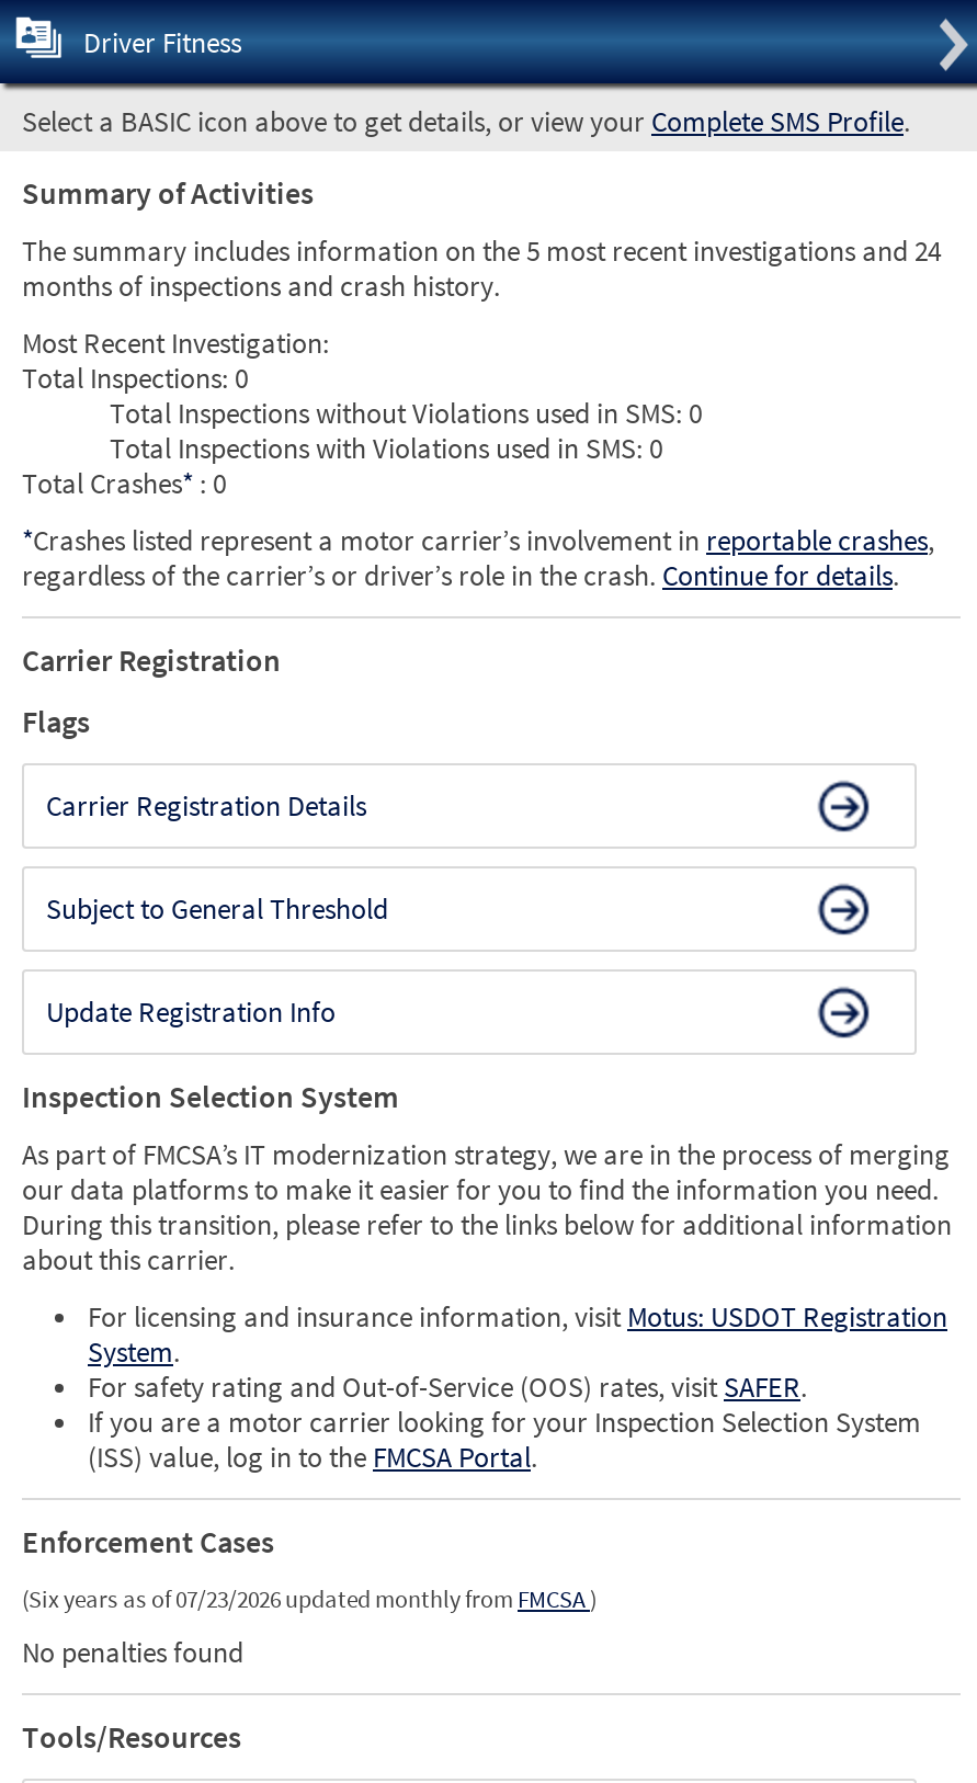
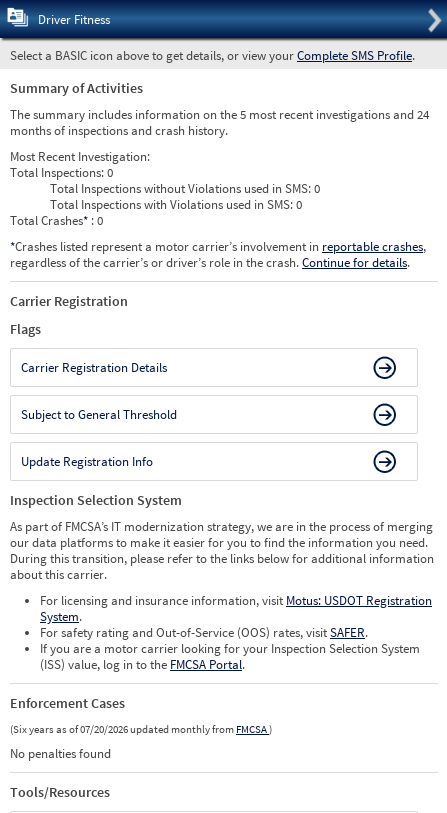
- (Six years as of 07/23/2026 updated monthly from FMCSA)
+ (Six years as of 07/20/2026 updated monthly from FMCSA)
